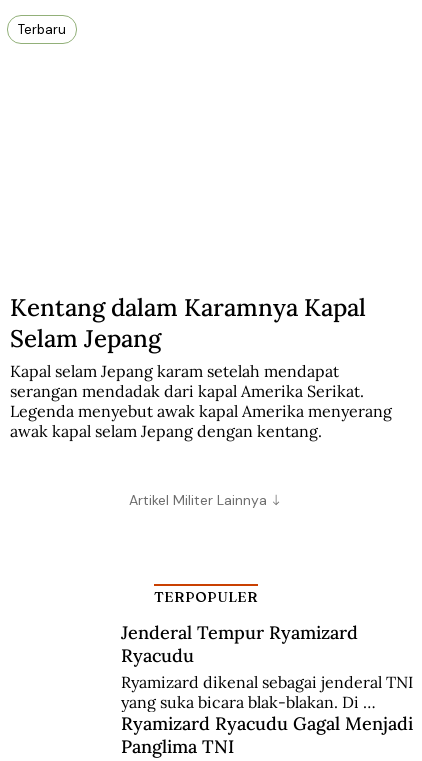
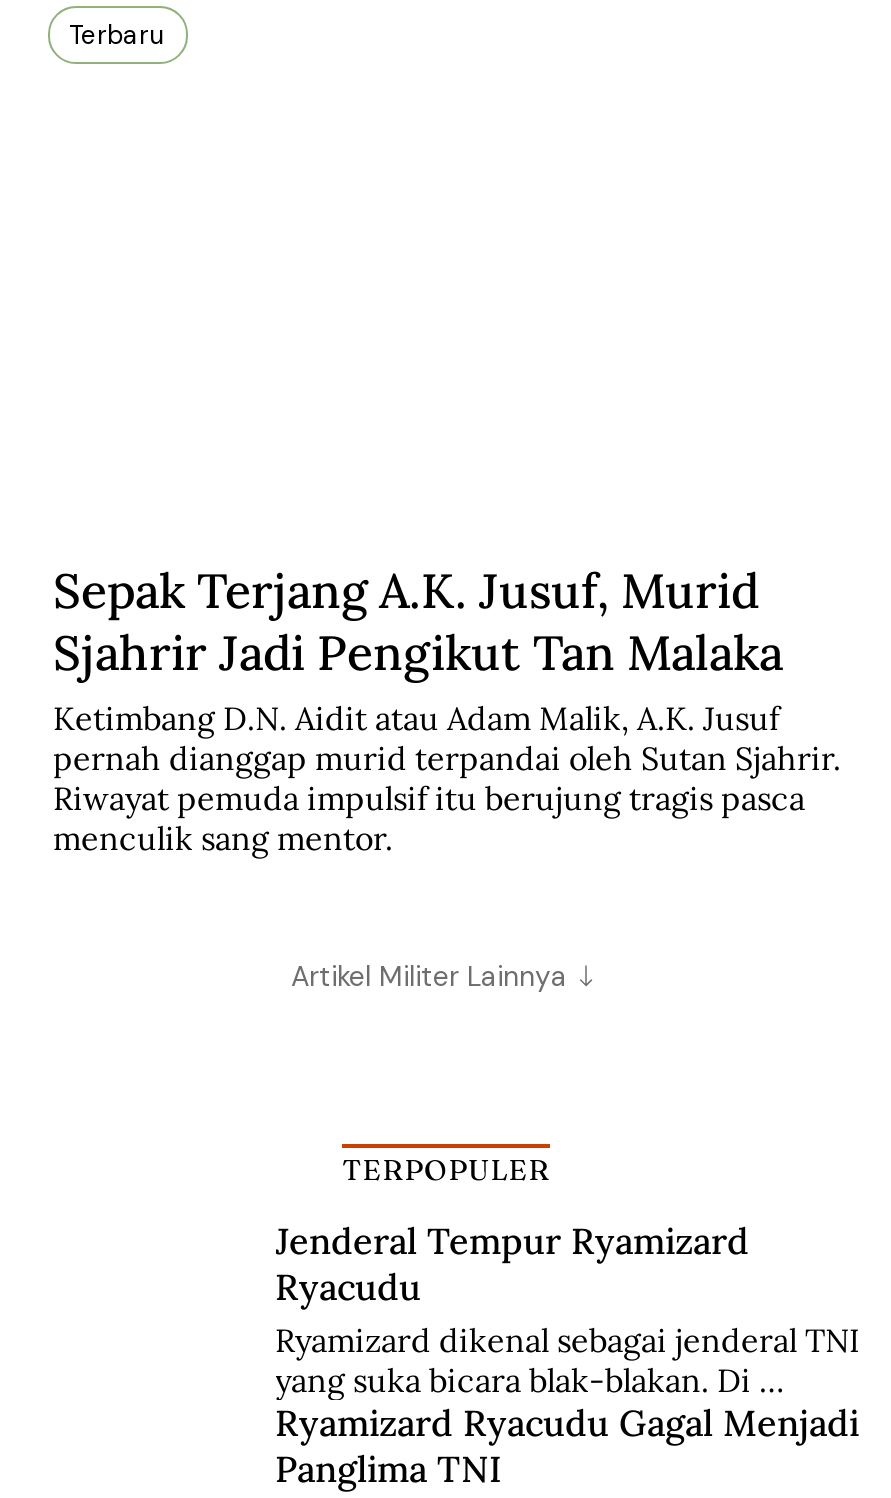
- Kentang dalam Karamnya Kapal
- Selam Jepang
- Kapal selam Jepang karam setelah mendapat
- serangan mendadak dari kapal Amerika Serikat.
- Legenda menyebut awak kapal Amerika menyerang
- awak kapal selam Jepang dengan kentang.
+ Sepak Terjang A.K. Jusuf, Murid
+ Sjahrir Jadi Pengikut Tan Malaka
+ Ketimbang D.N. Aidit atau Adam Malik, A.K. Jusuf
+ pernah dianggap murid terpandai oleh Sutan Sjahrir.
+ Riwayat pemuda impulsif itu berujung tragis pasca
+ menculik sang mentor.
